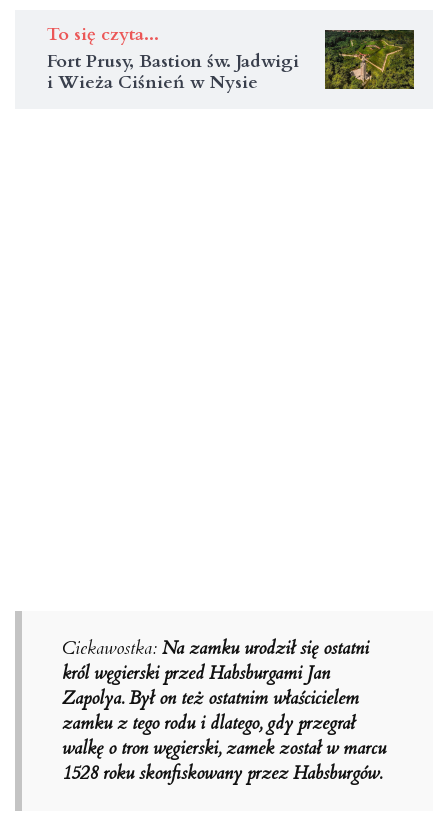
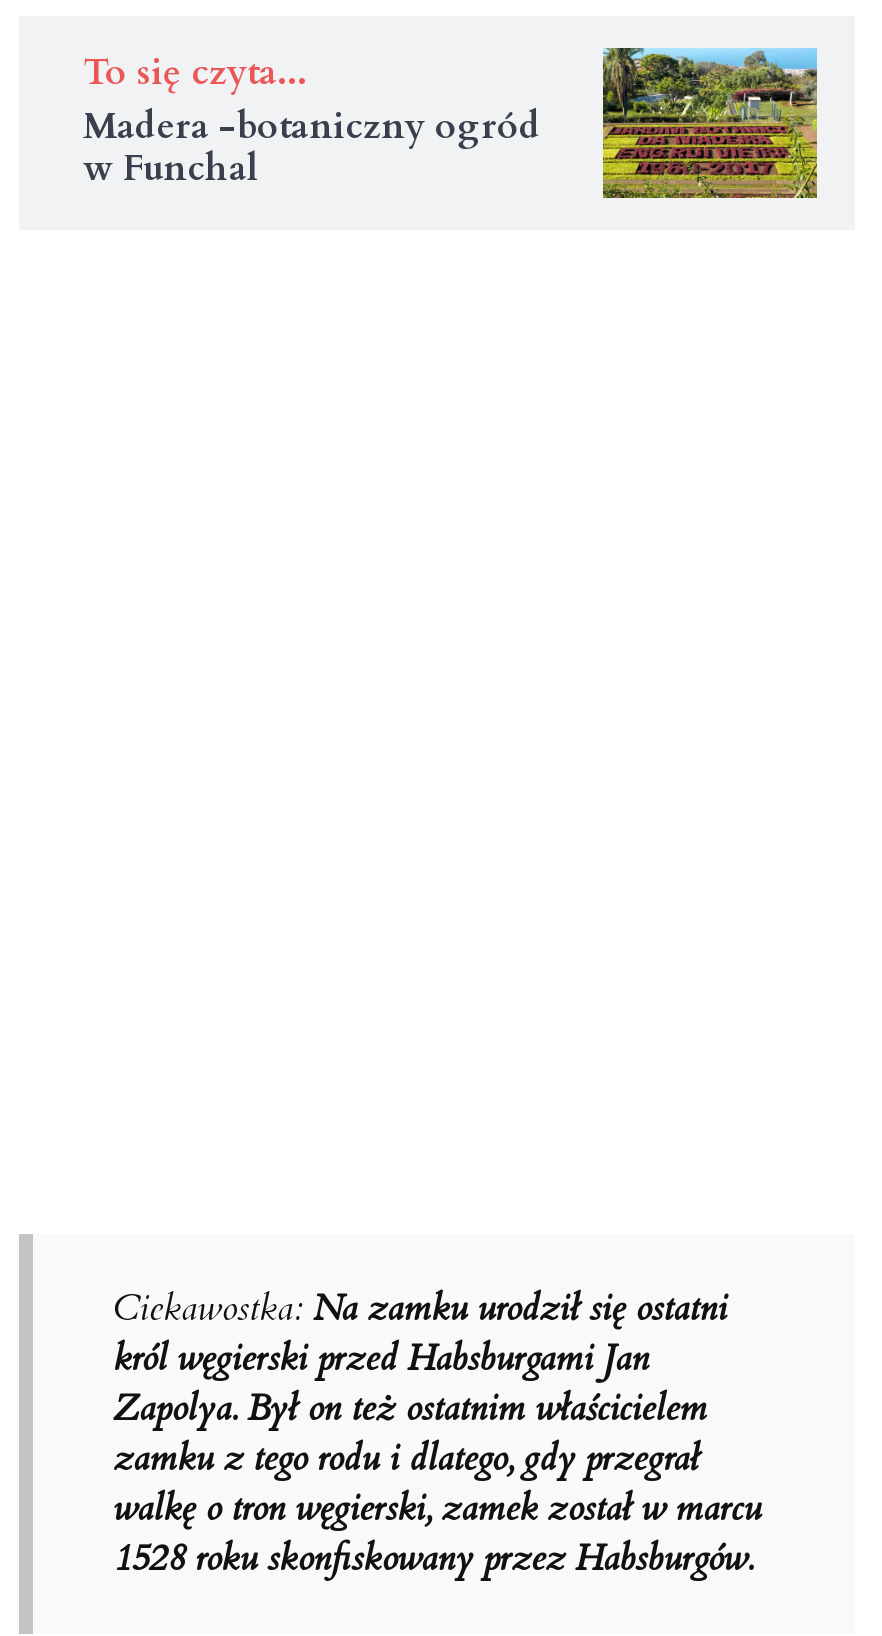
- [image]
- Fort Prusy, Bastion św. Jadwigi
- i Wieża Ciśnień w Nysie
+ [image]
+ Madera -botaniczny ogród
+ w Funchal
